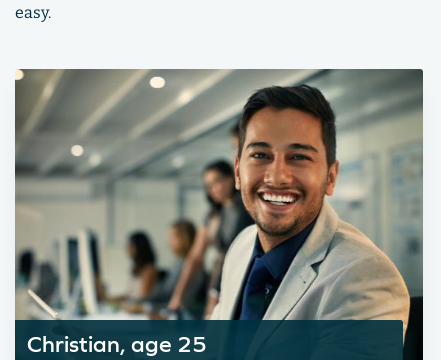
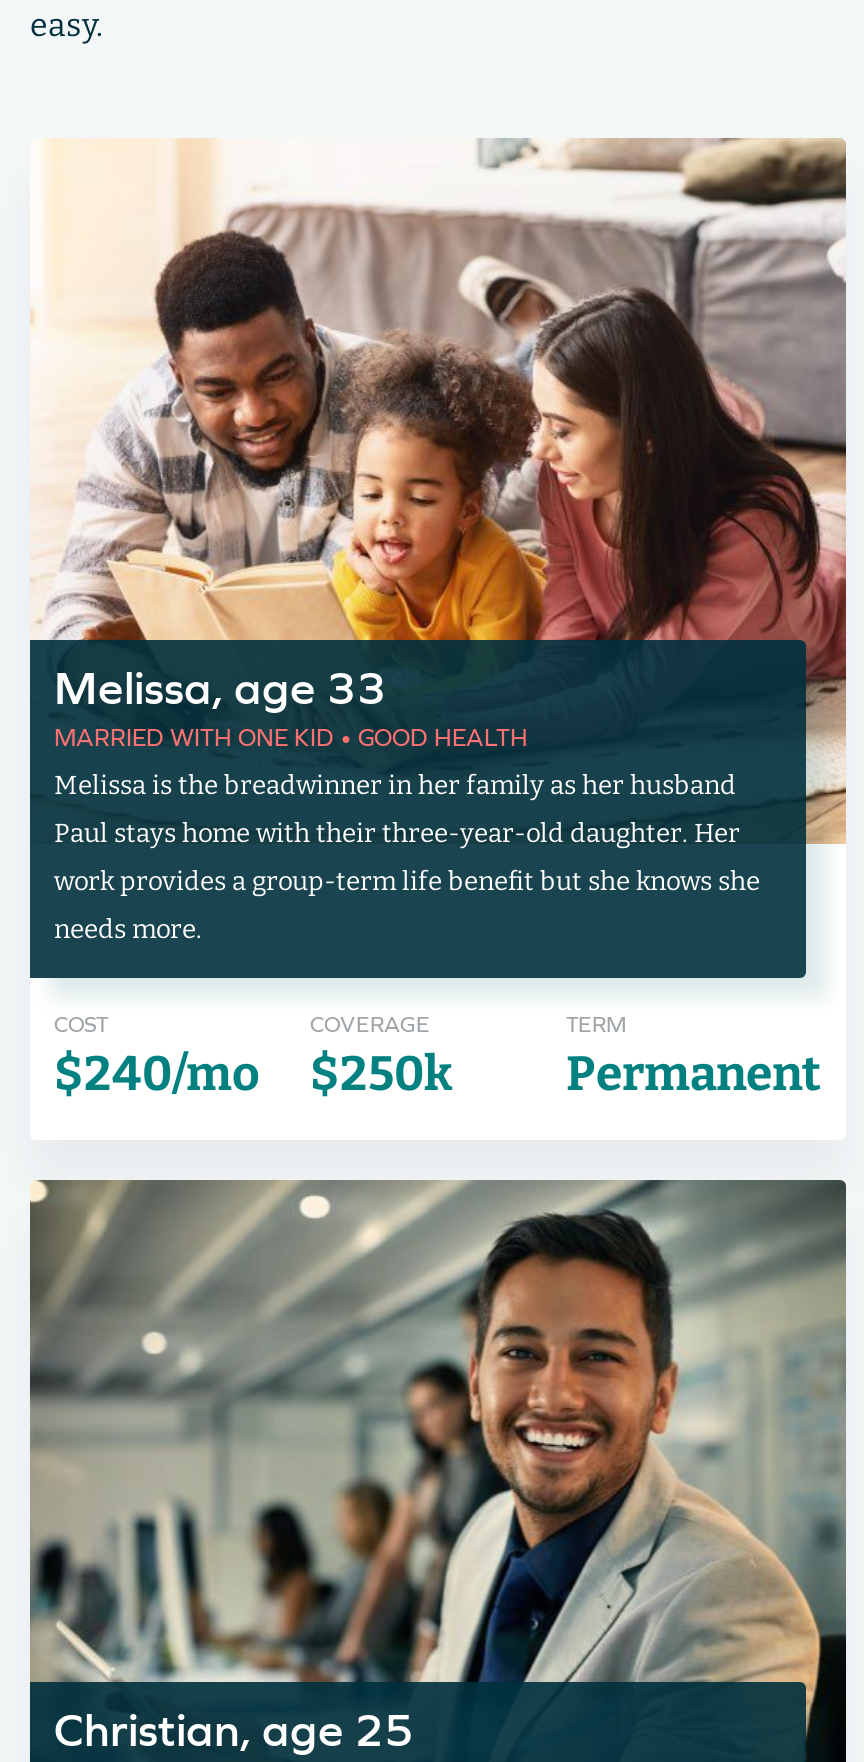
+ [image]
+ Melissa, age 33
+ MARRIED WITH ONE KID • GOOD HEALTH
+ Melissa is the breadwinner in her family as her husband
+ Paul stays home with their three-year-old daughter. Her
+ work provides a group-term life benefit but she knows she
+ needs more.
+ COST
+ $240/mo

+ COVERAGE
+ $250k

+ TERM
+ Permanent
